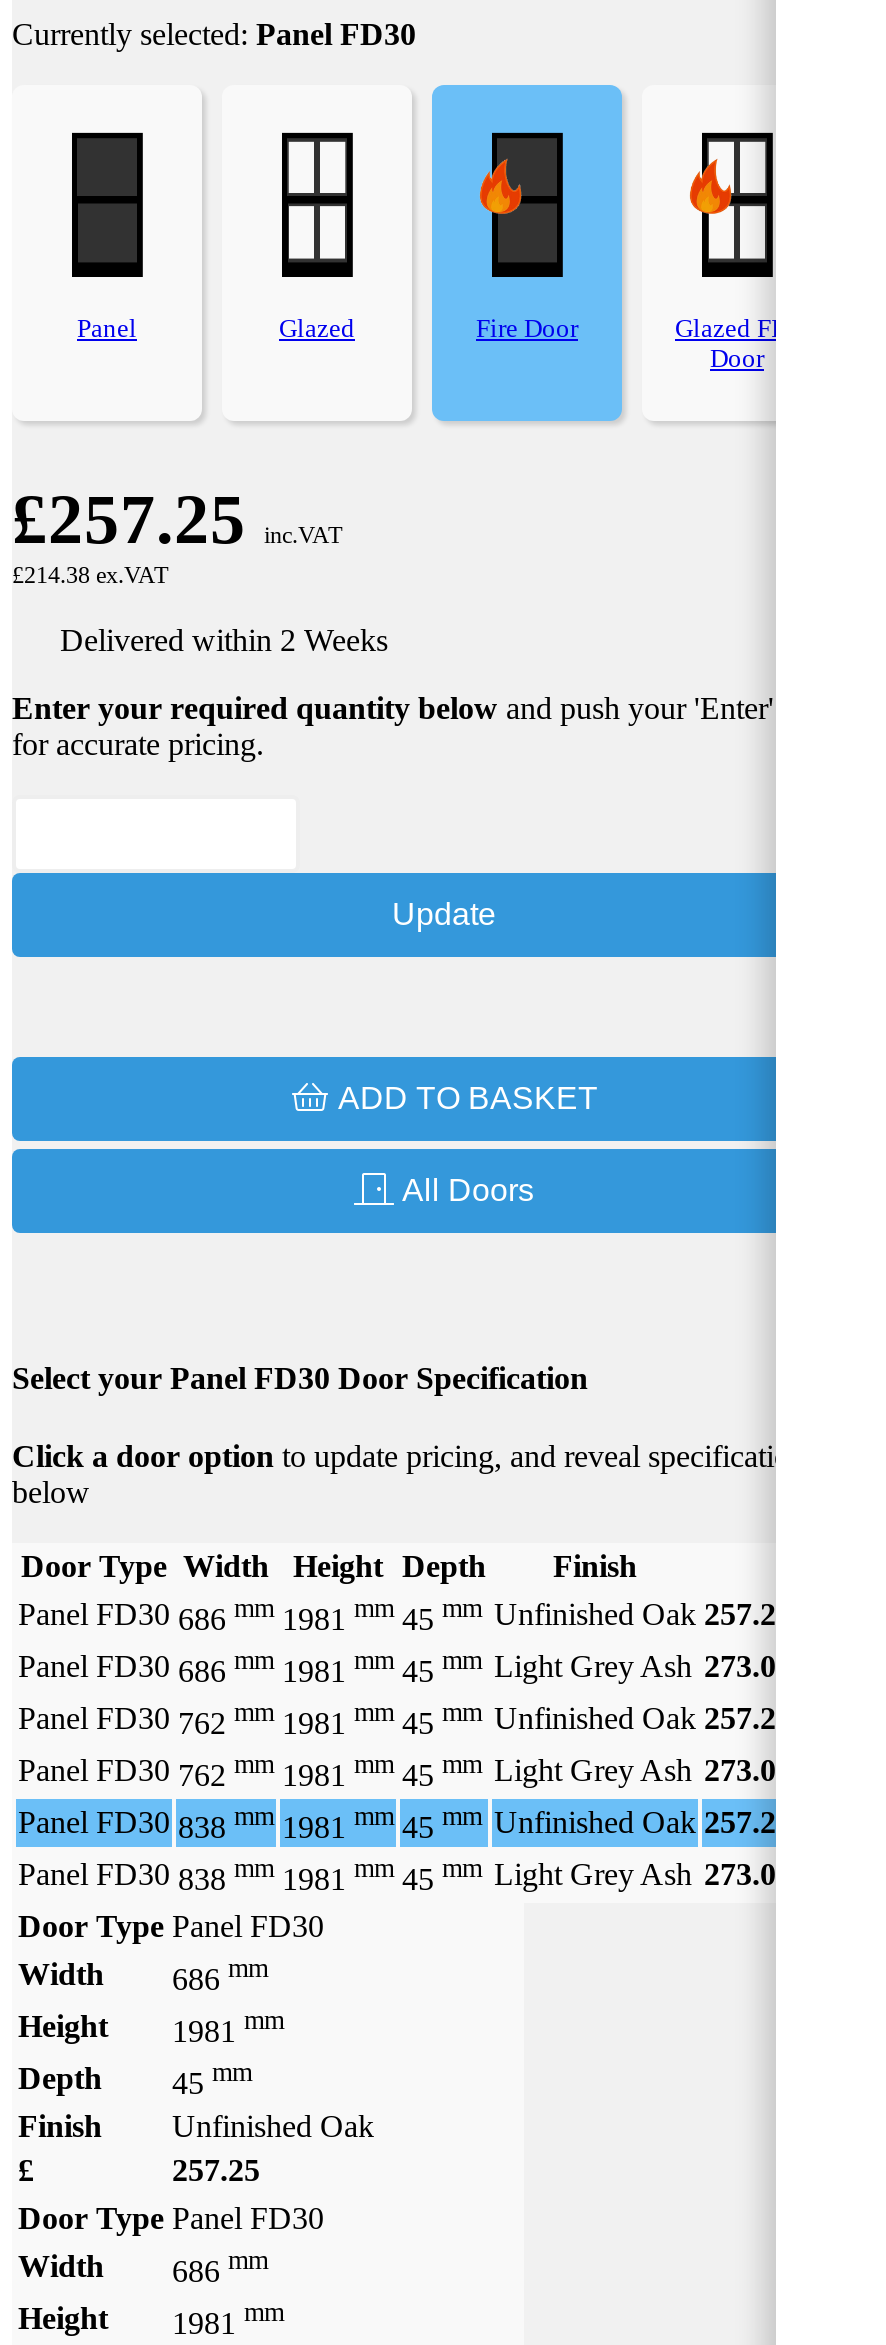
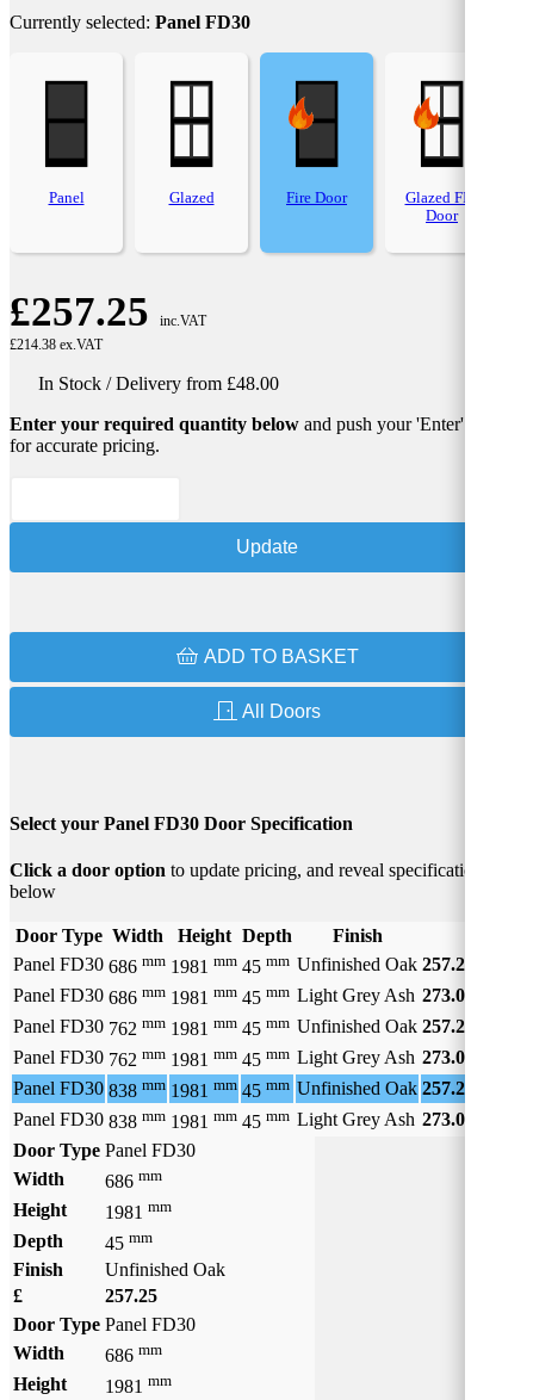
- Delivered within 2 Weeks
+ In Stock / Delivery from £48.00
